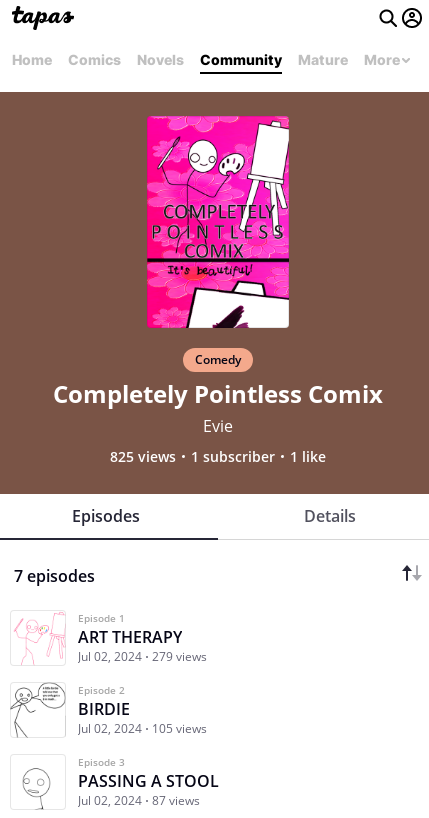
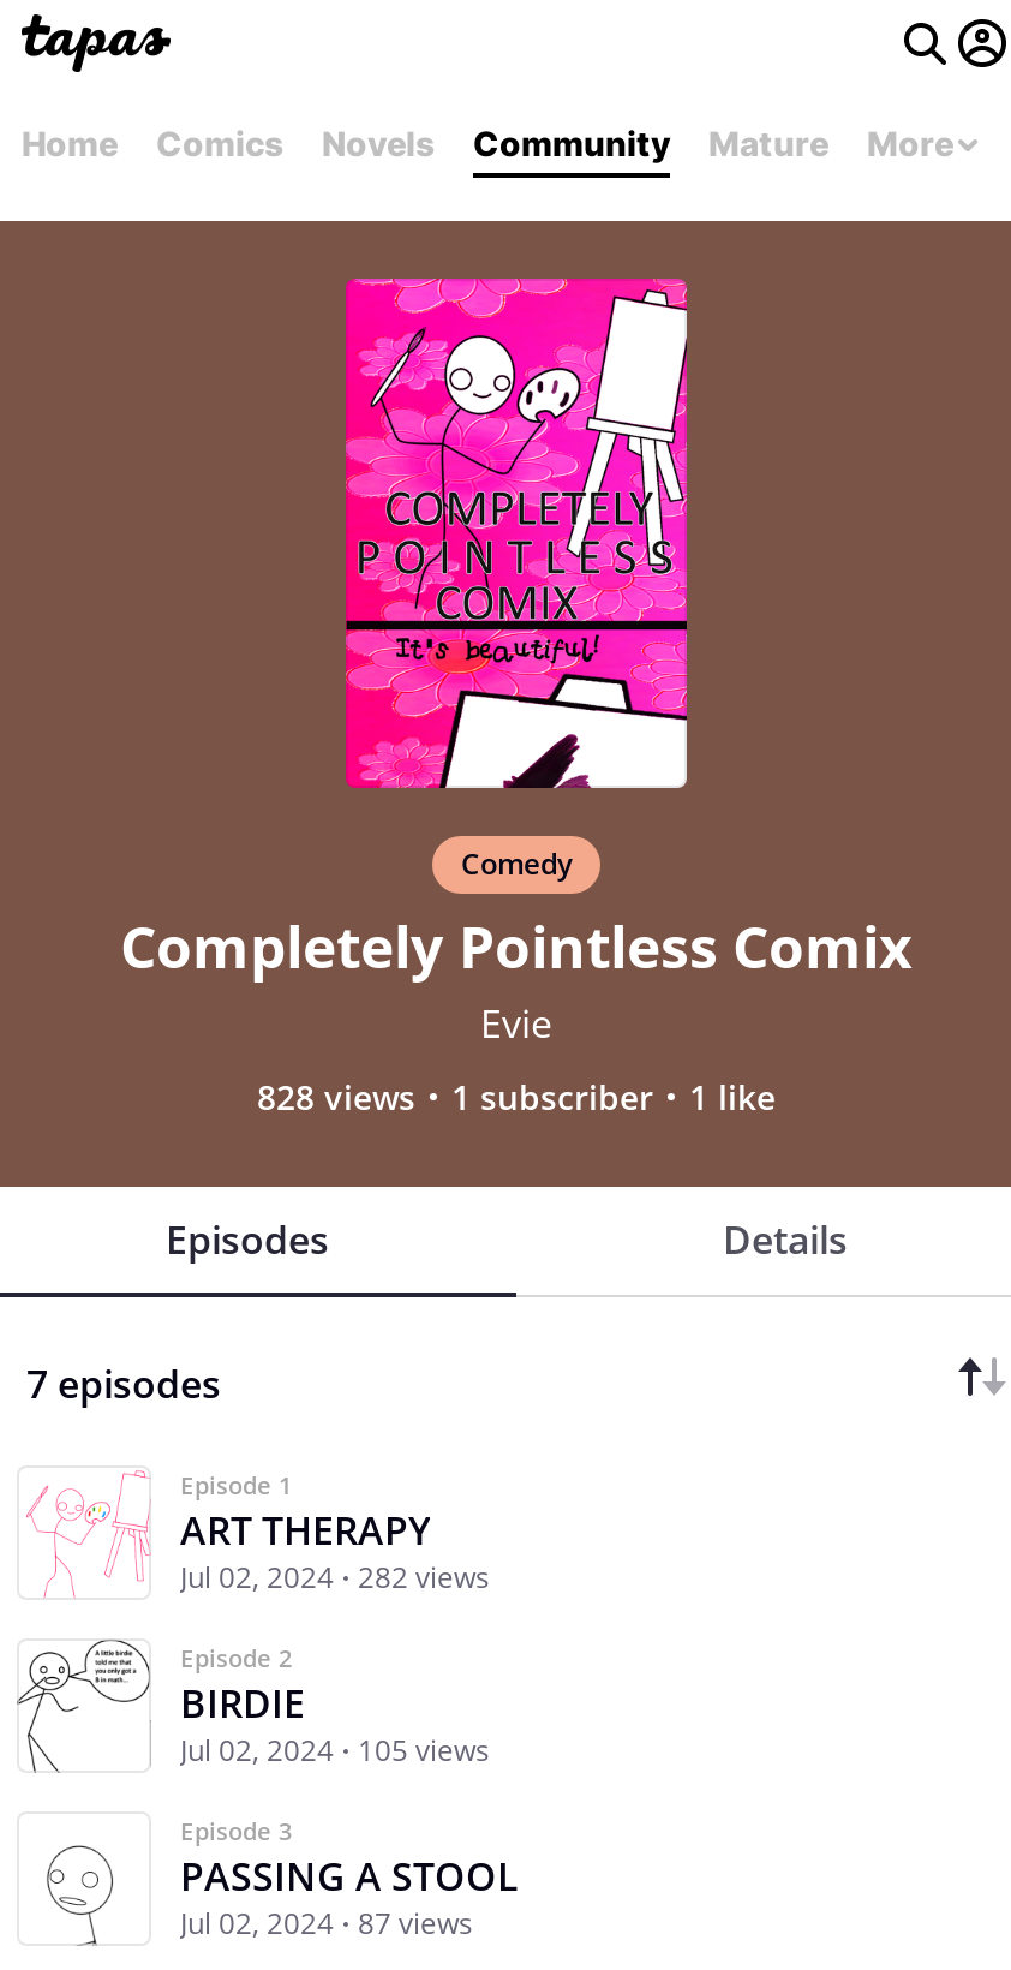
- 825 views 1 subscriber 1 like
+ 828 views 1 subscriber 1 like

- Jul 02, 2024 279 views
+ Jul 02, 2024 282 views
